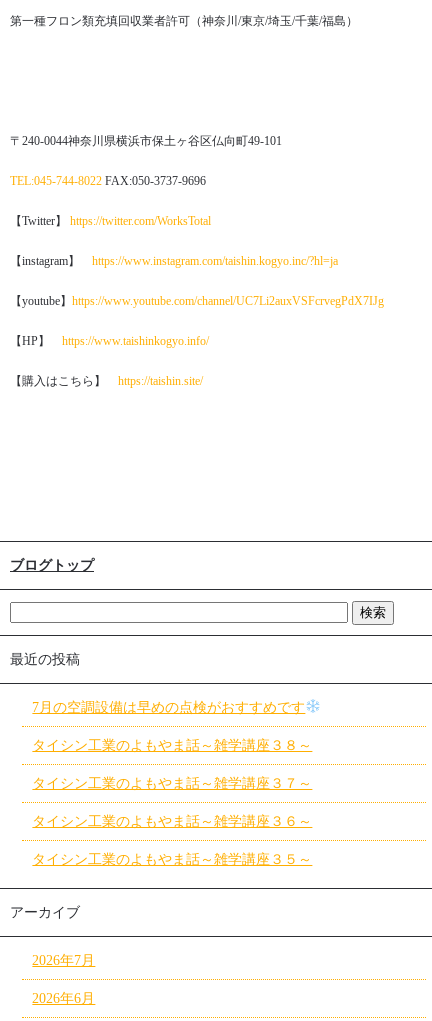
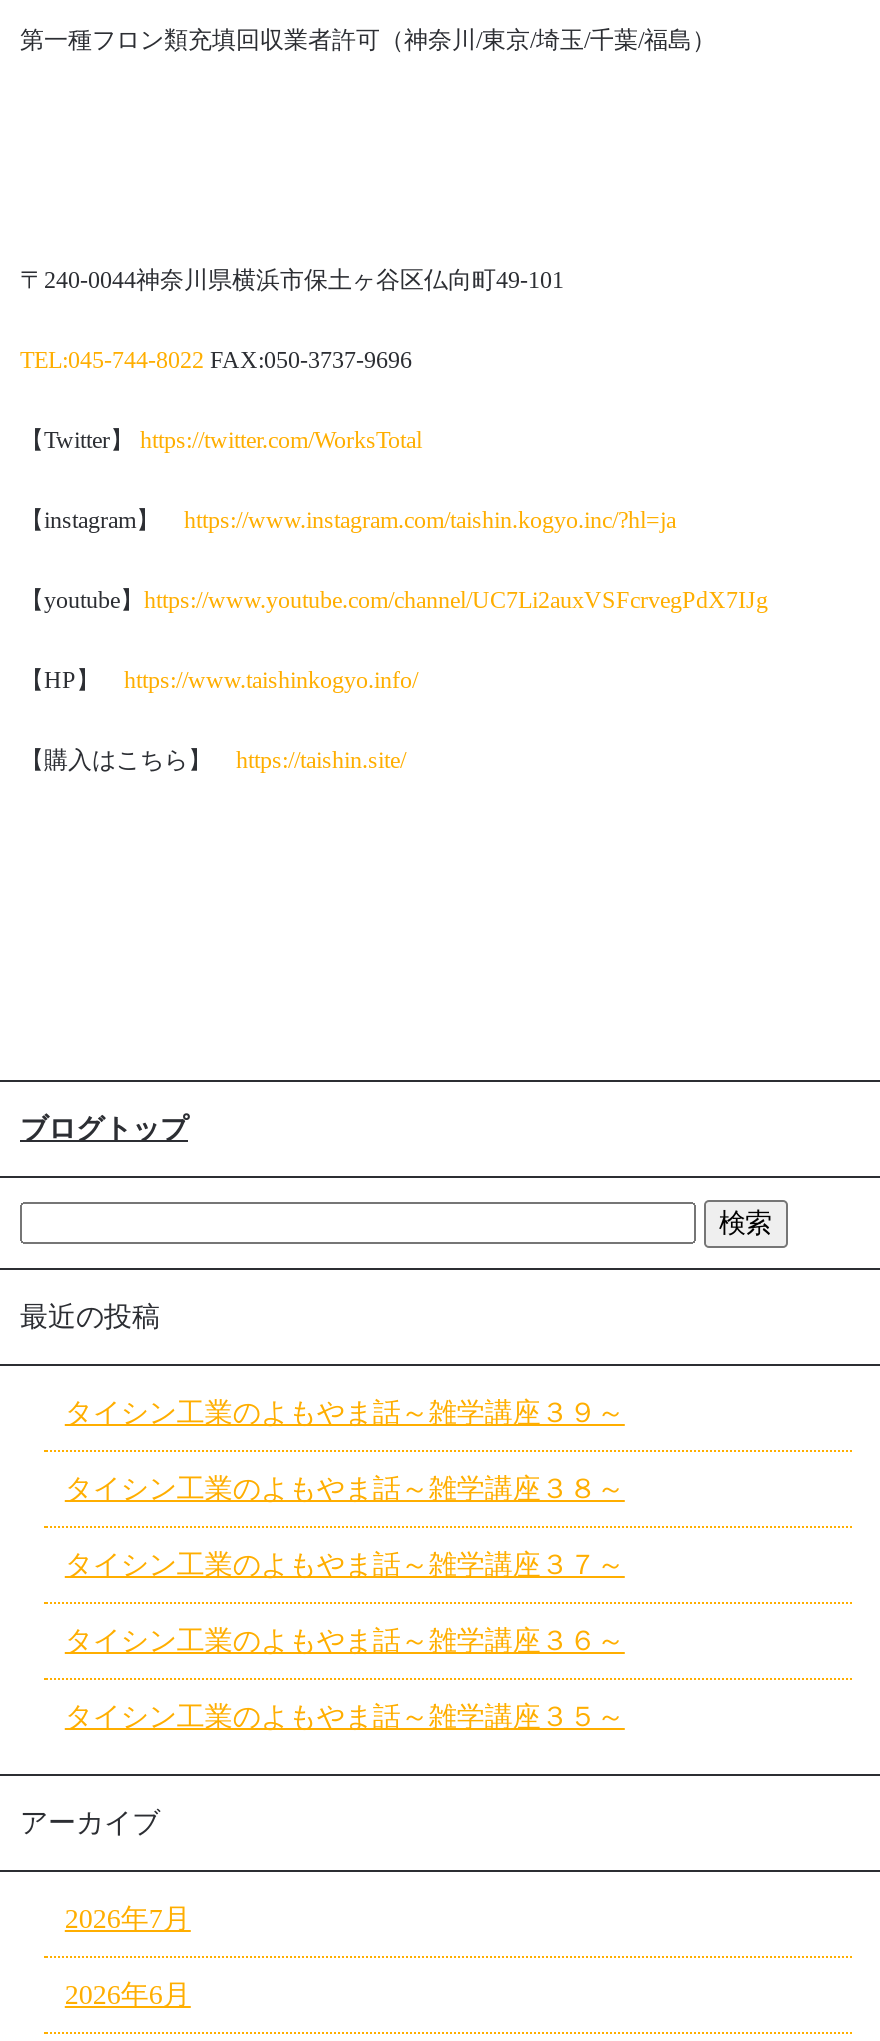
- 7月の空調設備は早めの点検がおすすめです
+ タイシン工業のよもやま話～雑学講座３９～
